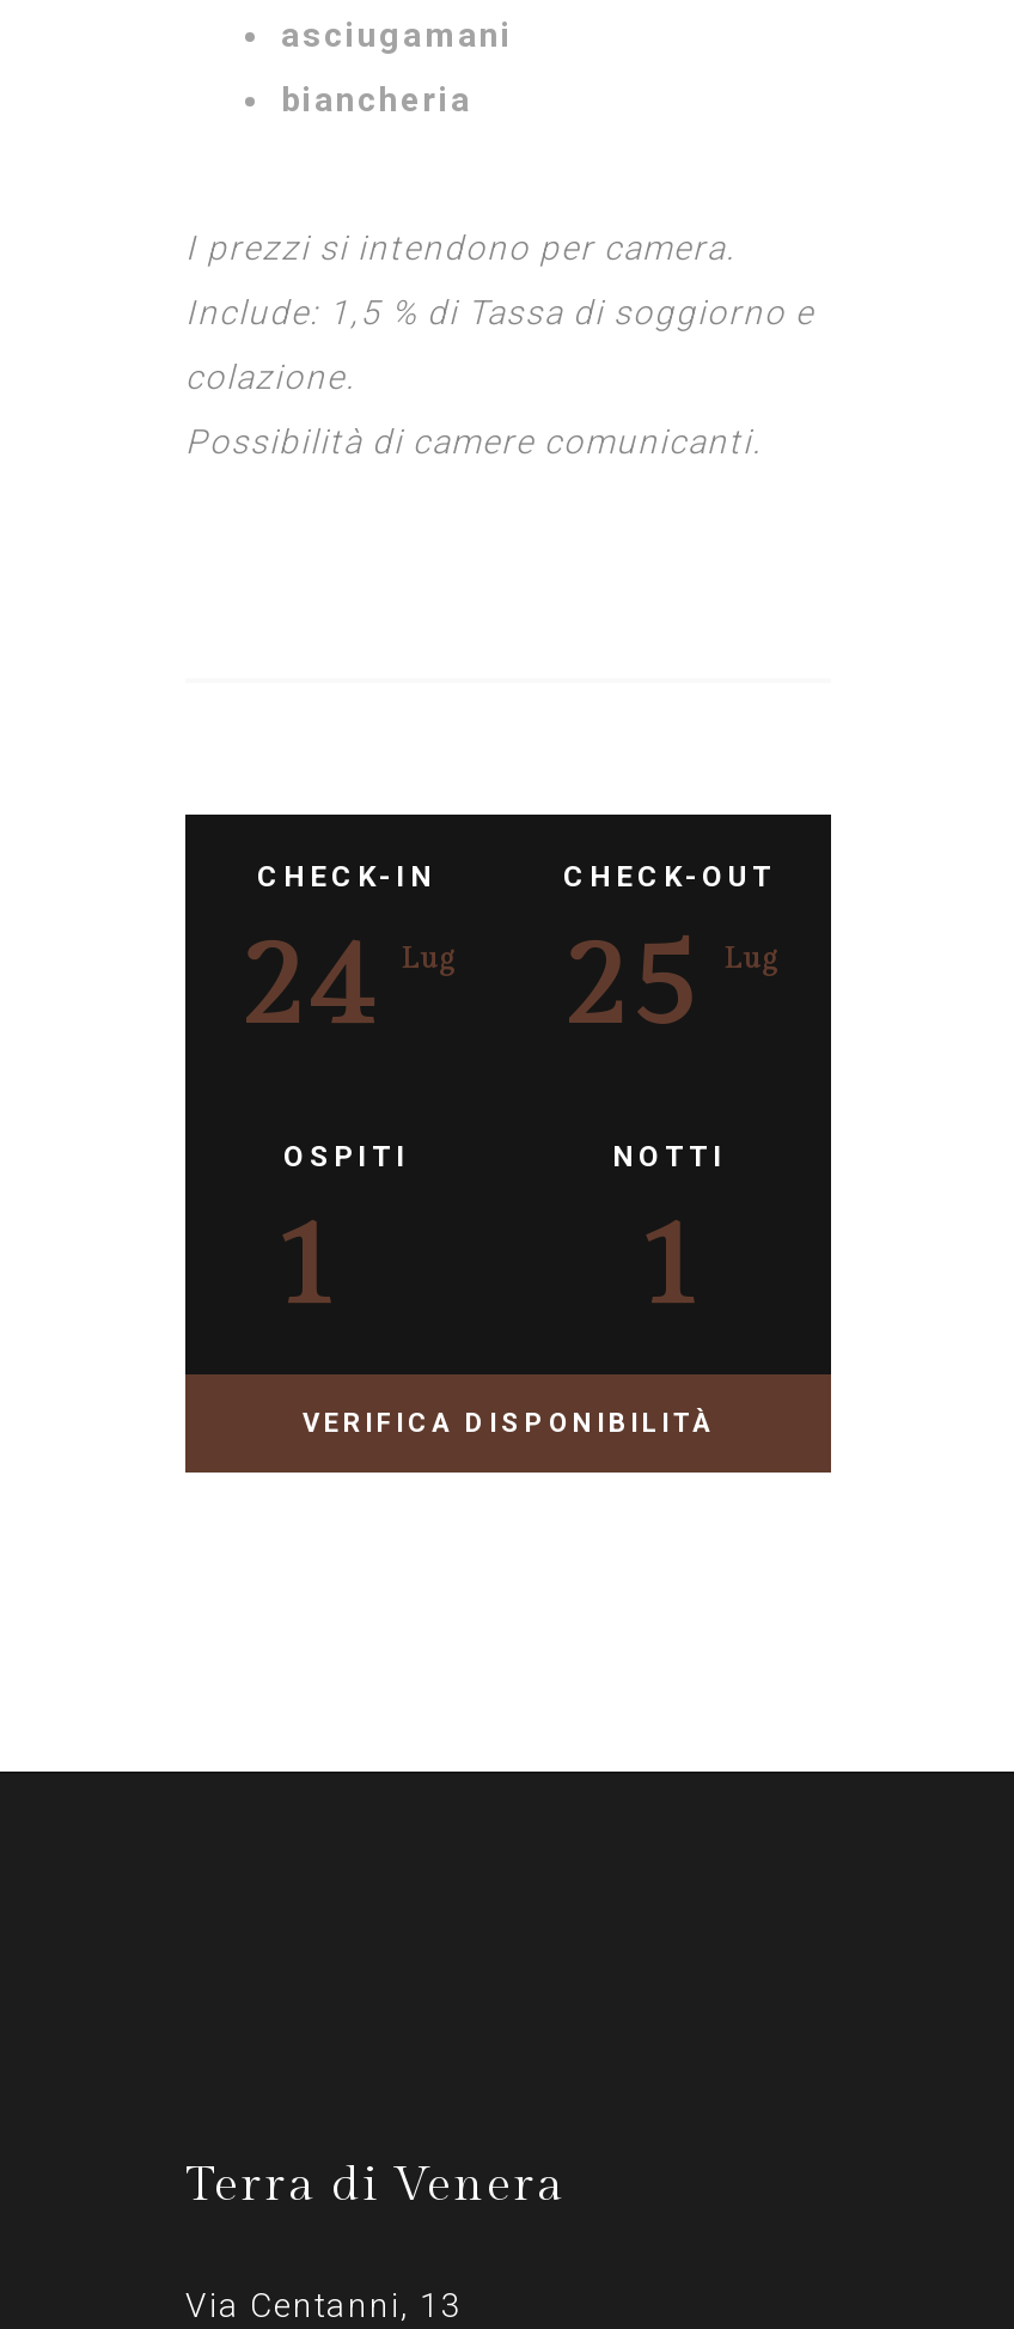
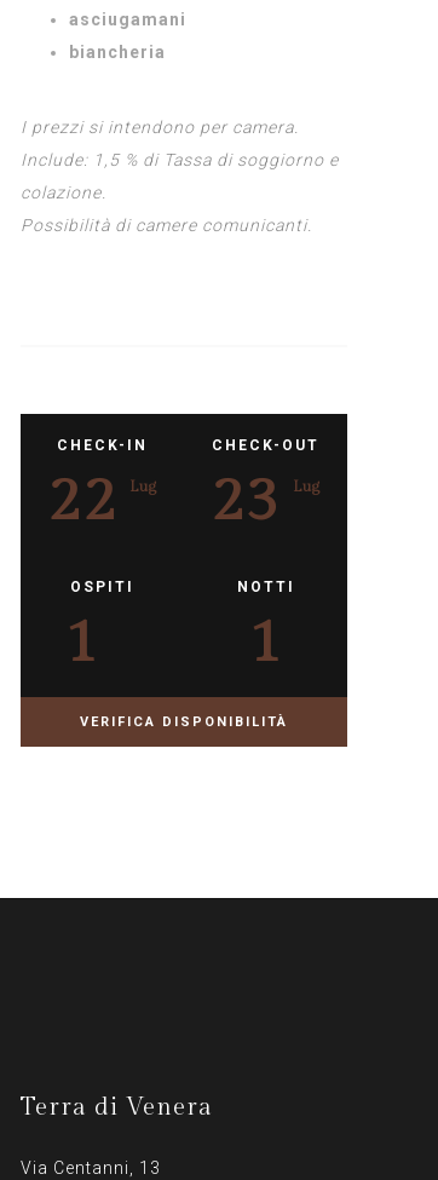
- 24
+ 22

- 25
+ 23
